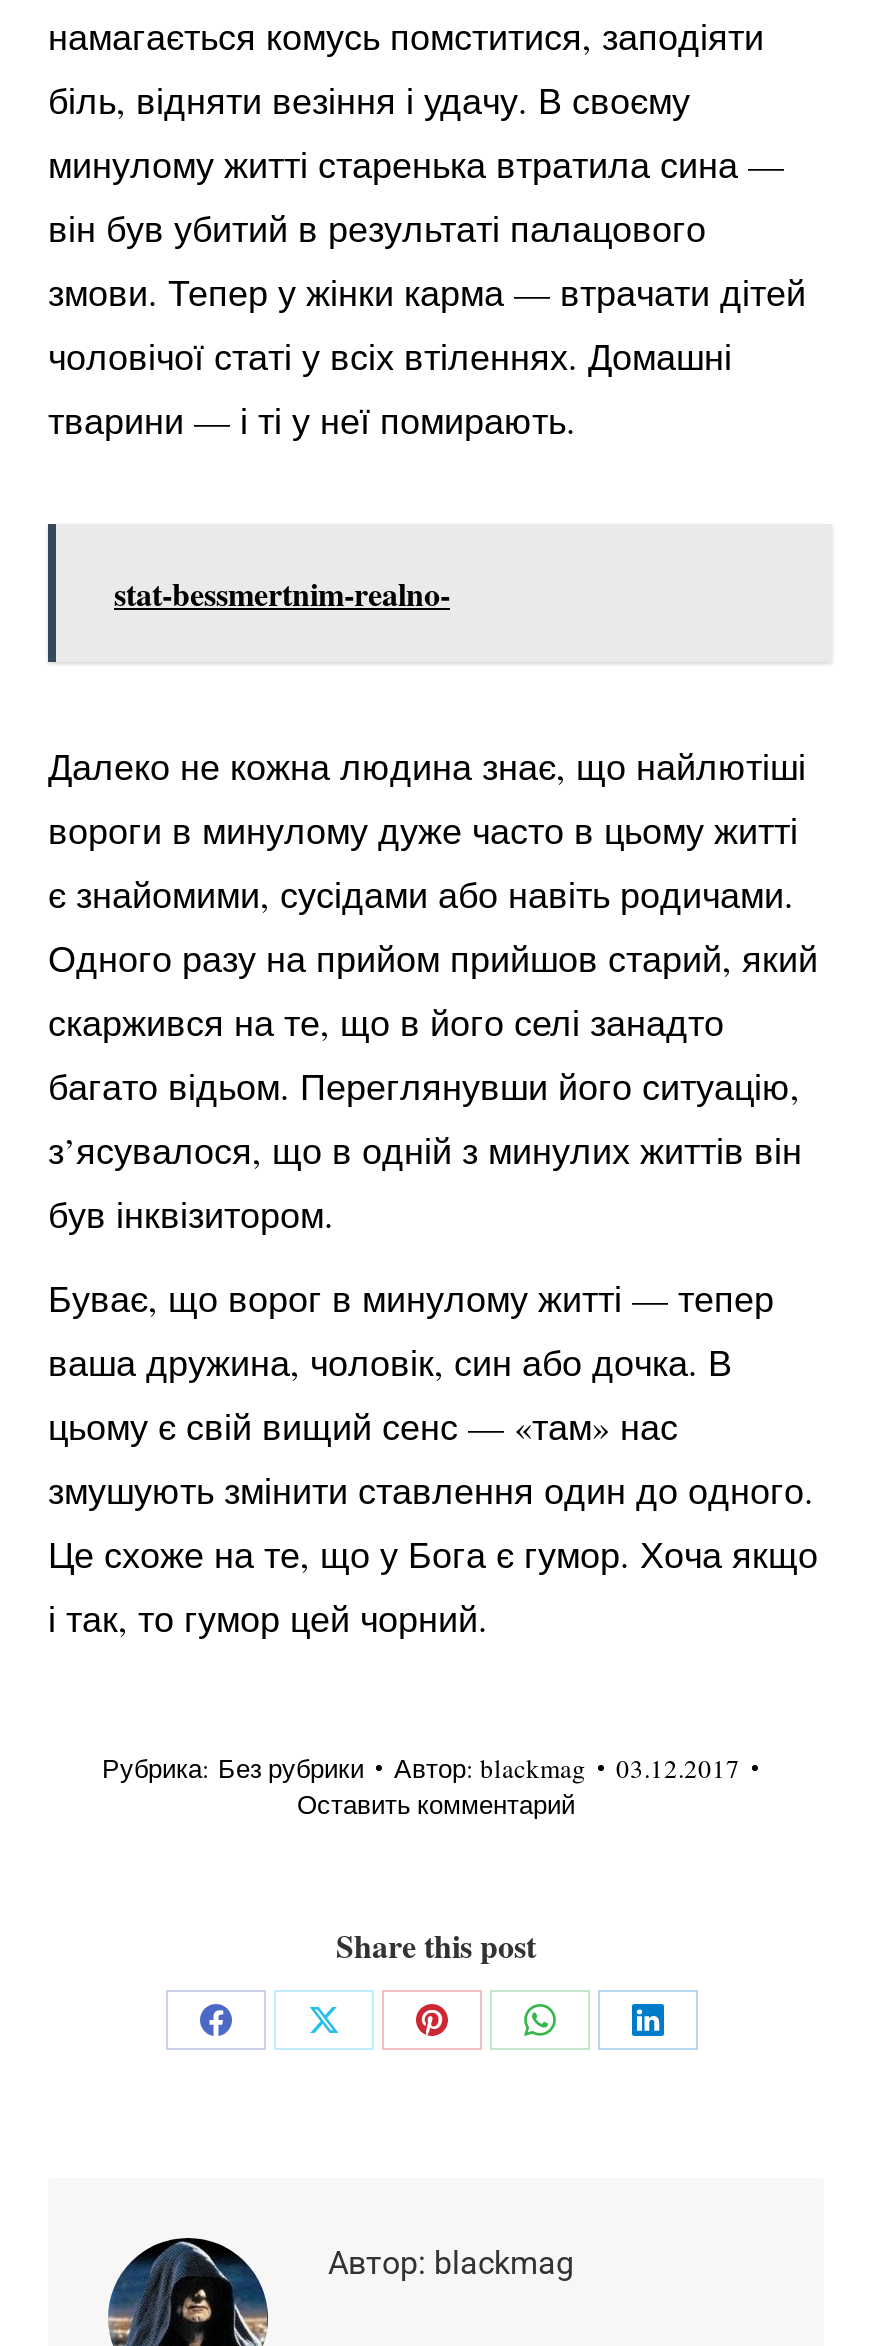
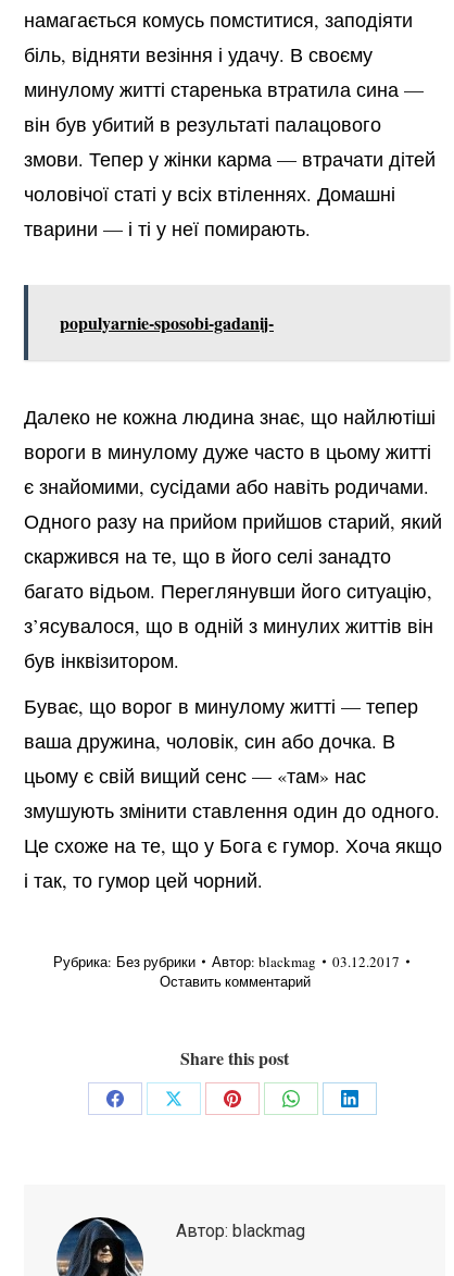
- stat-bessmertnim-realno-
+ populyarnie-sposobi-gadanij-
